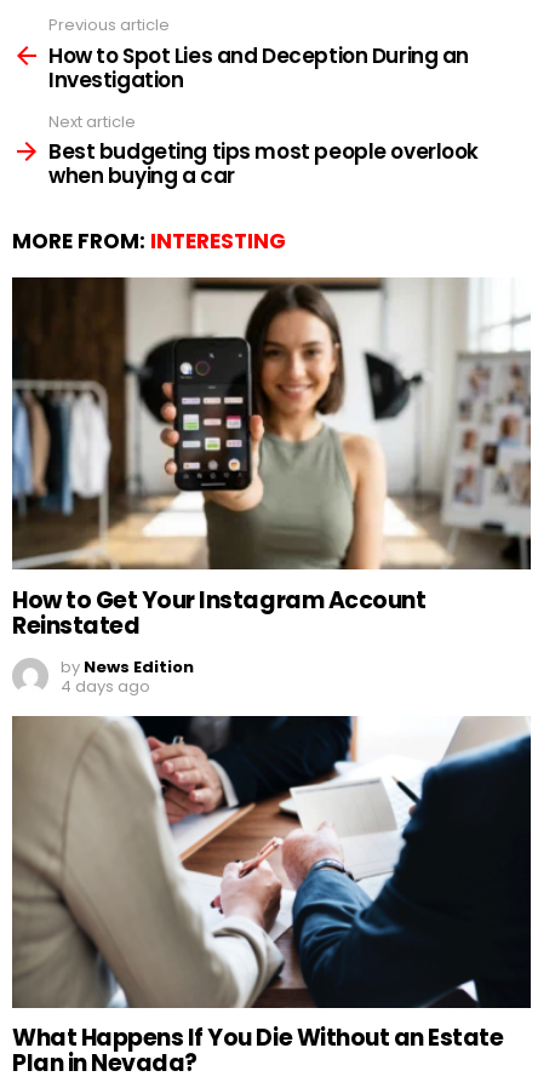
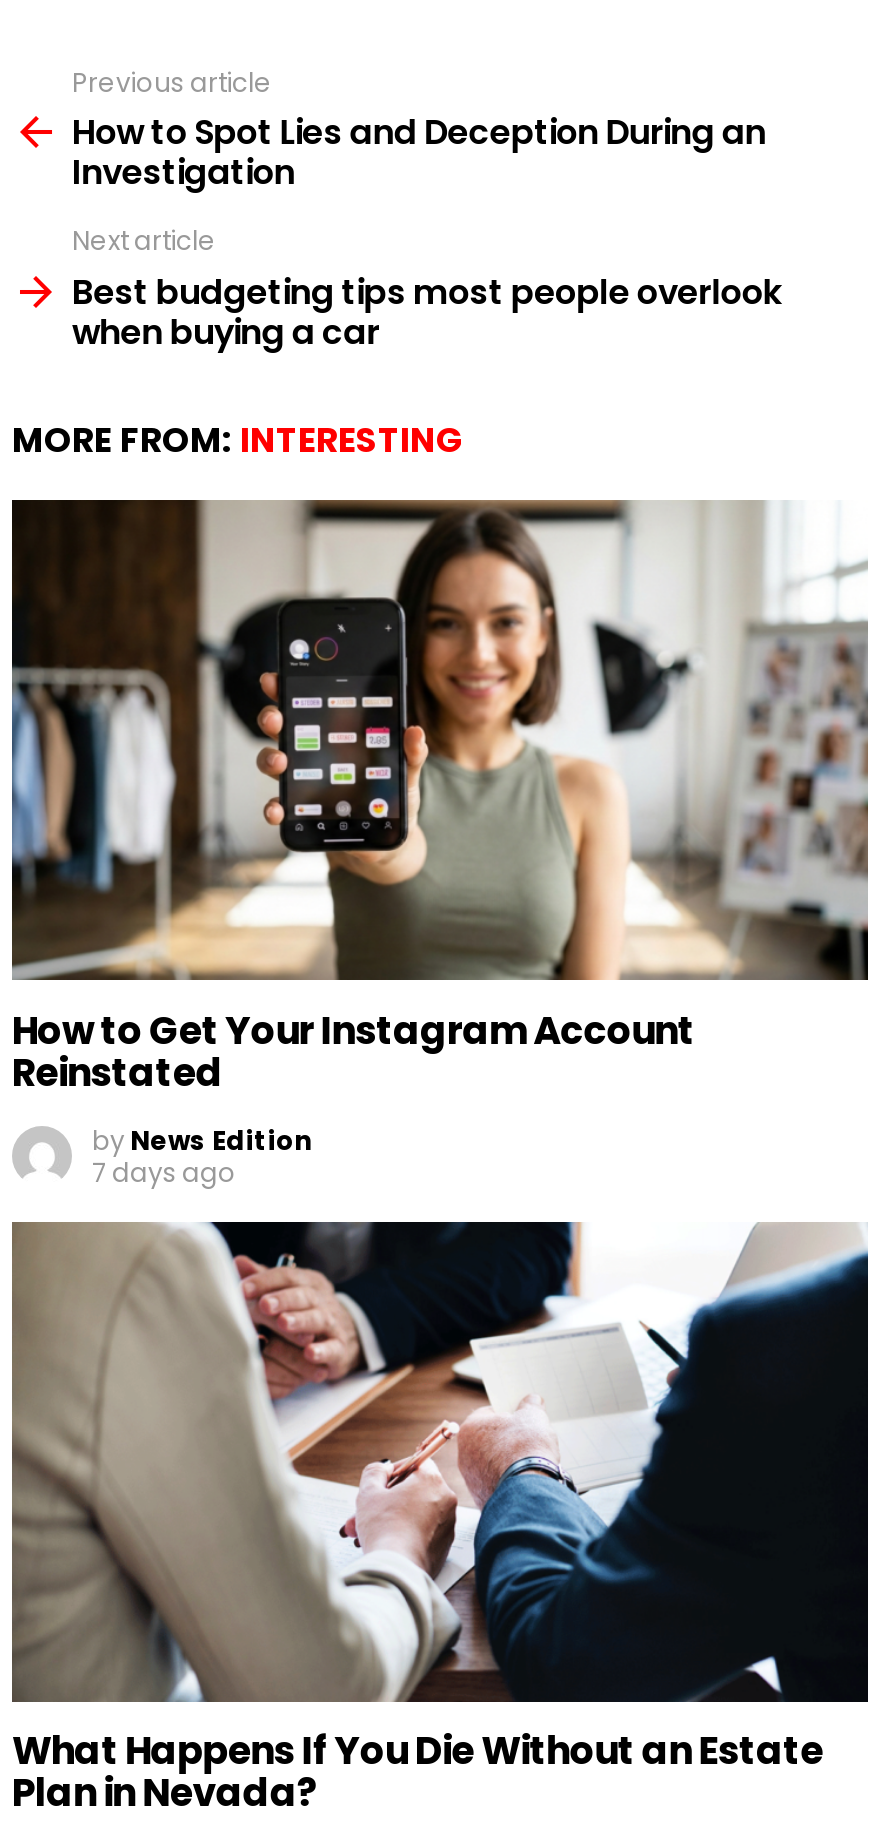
- 4 days ago
+ 7 days ago
